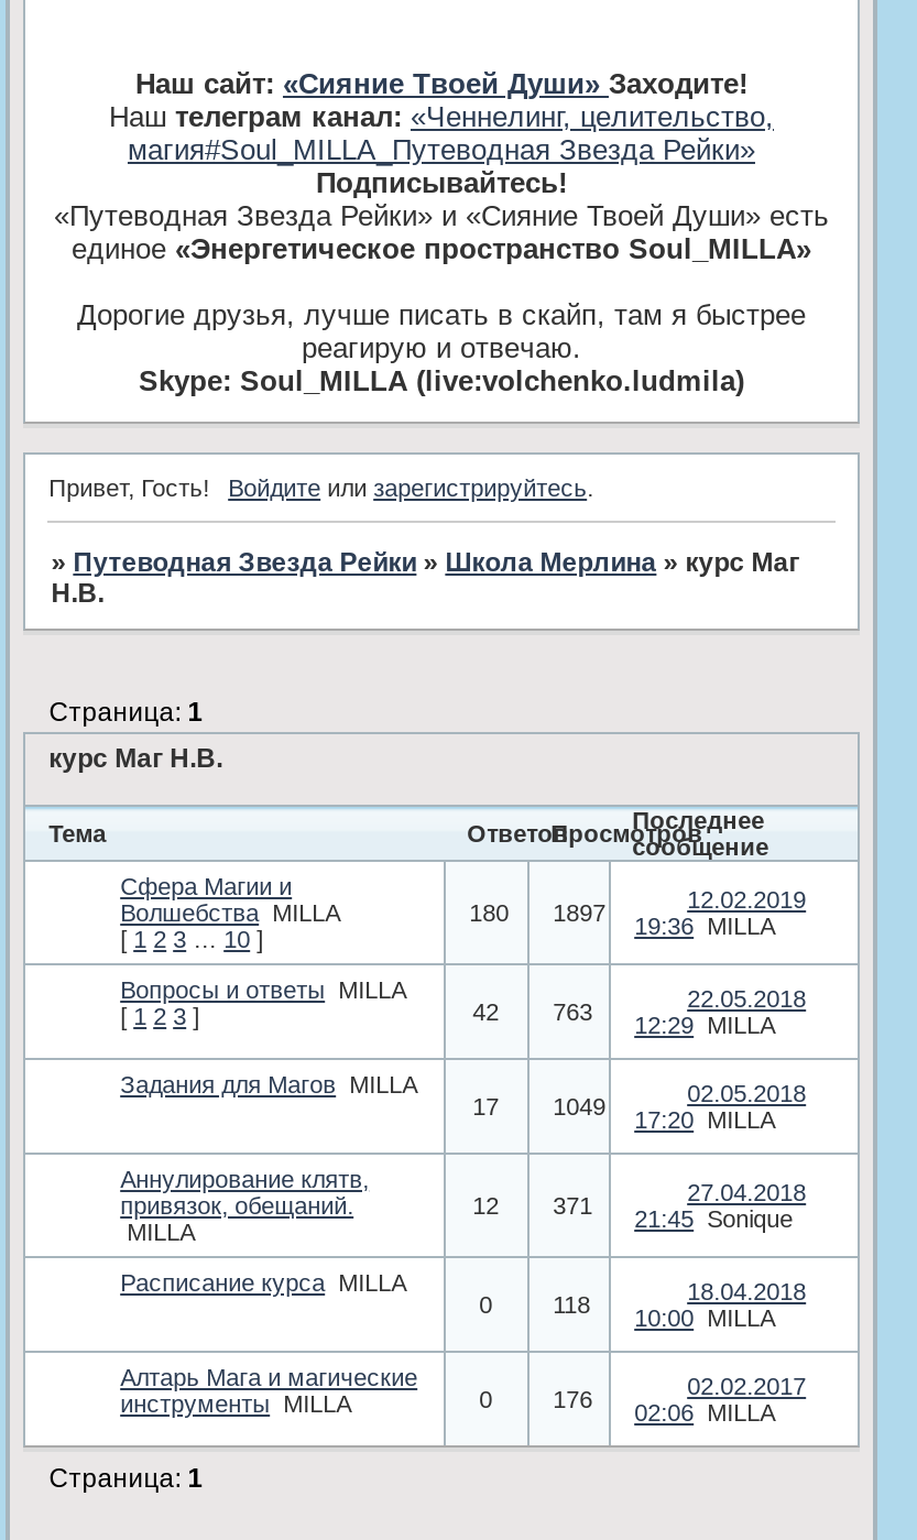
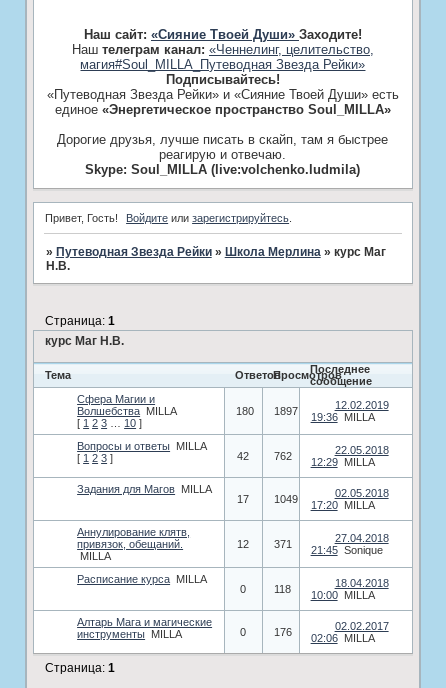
- 763 12:29 MILLA
+ 762 12:29 MILLA
